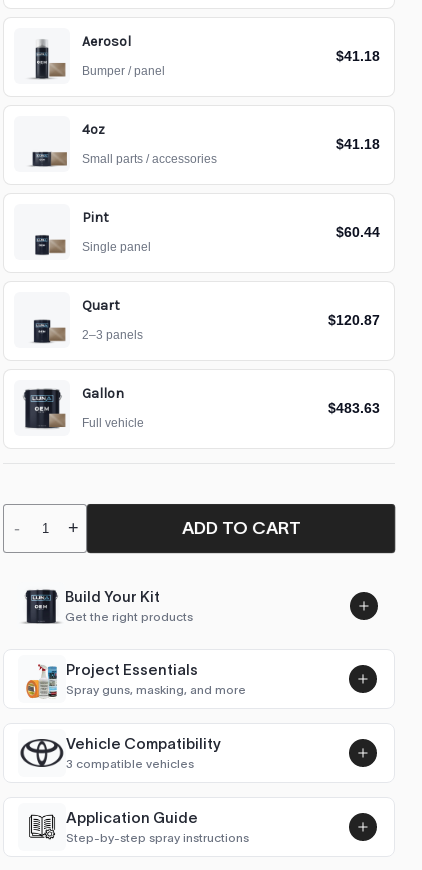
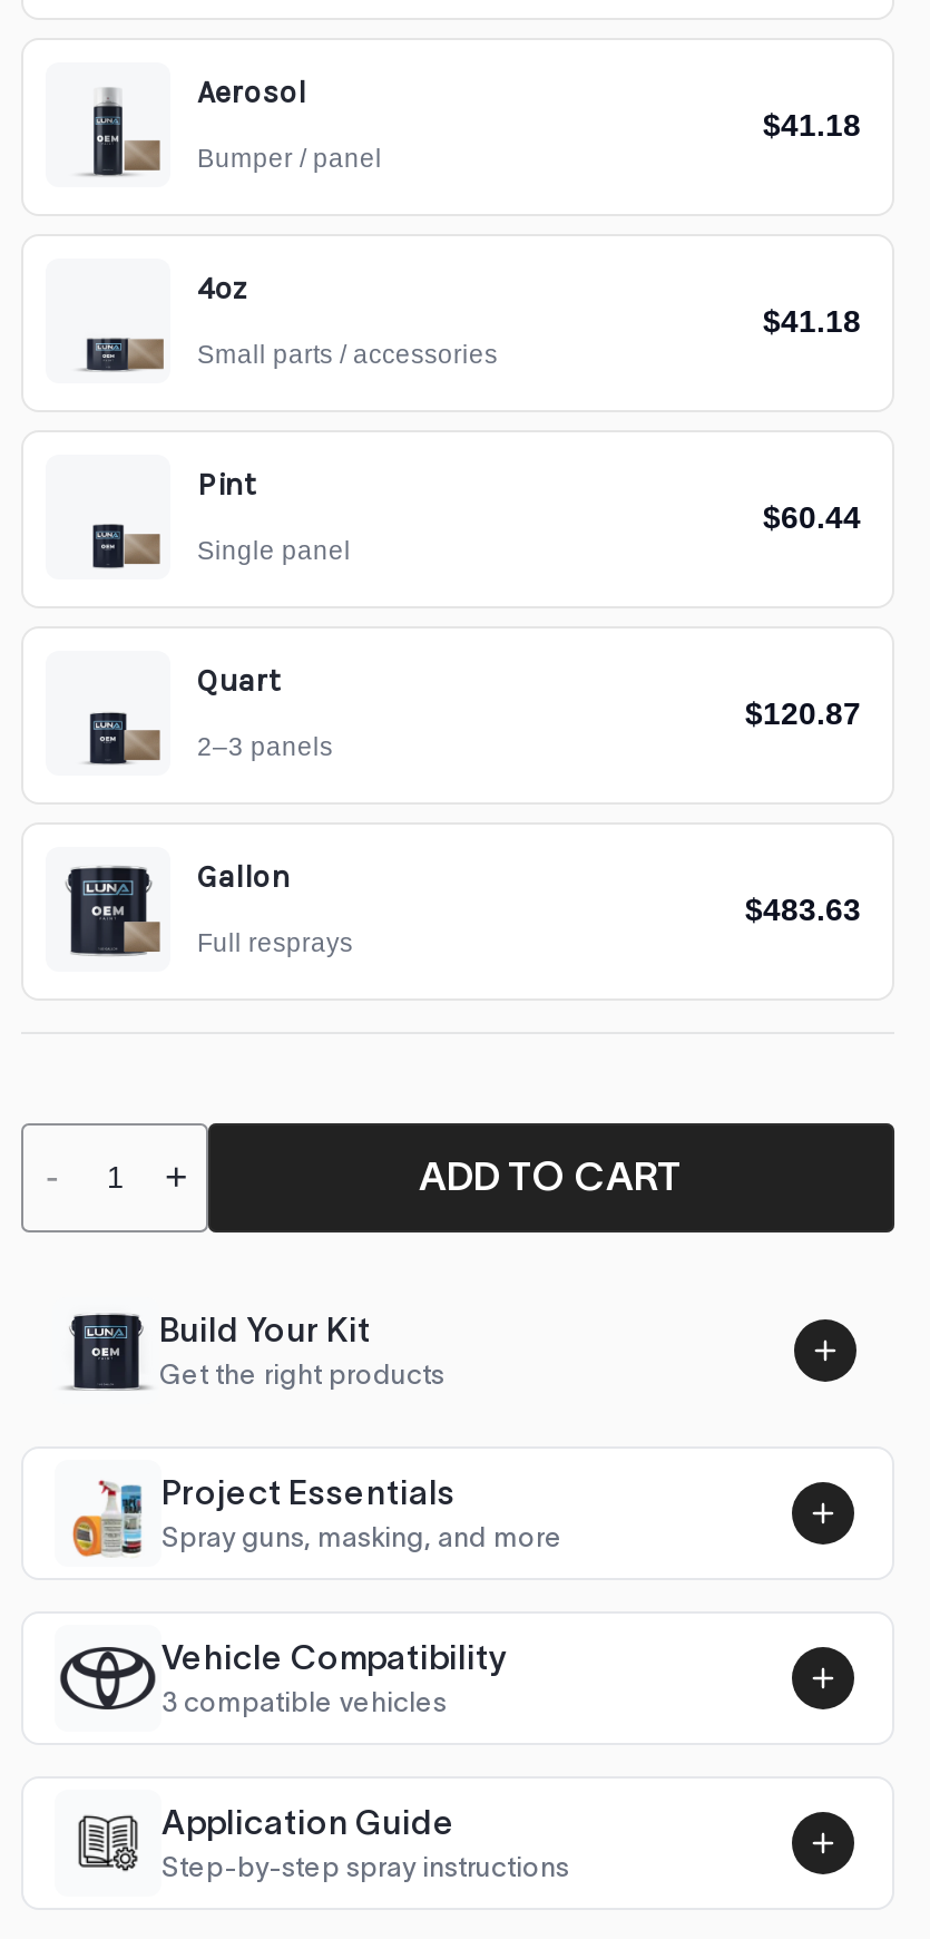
- Full vehicle
+ Full resprays
